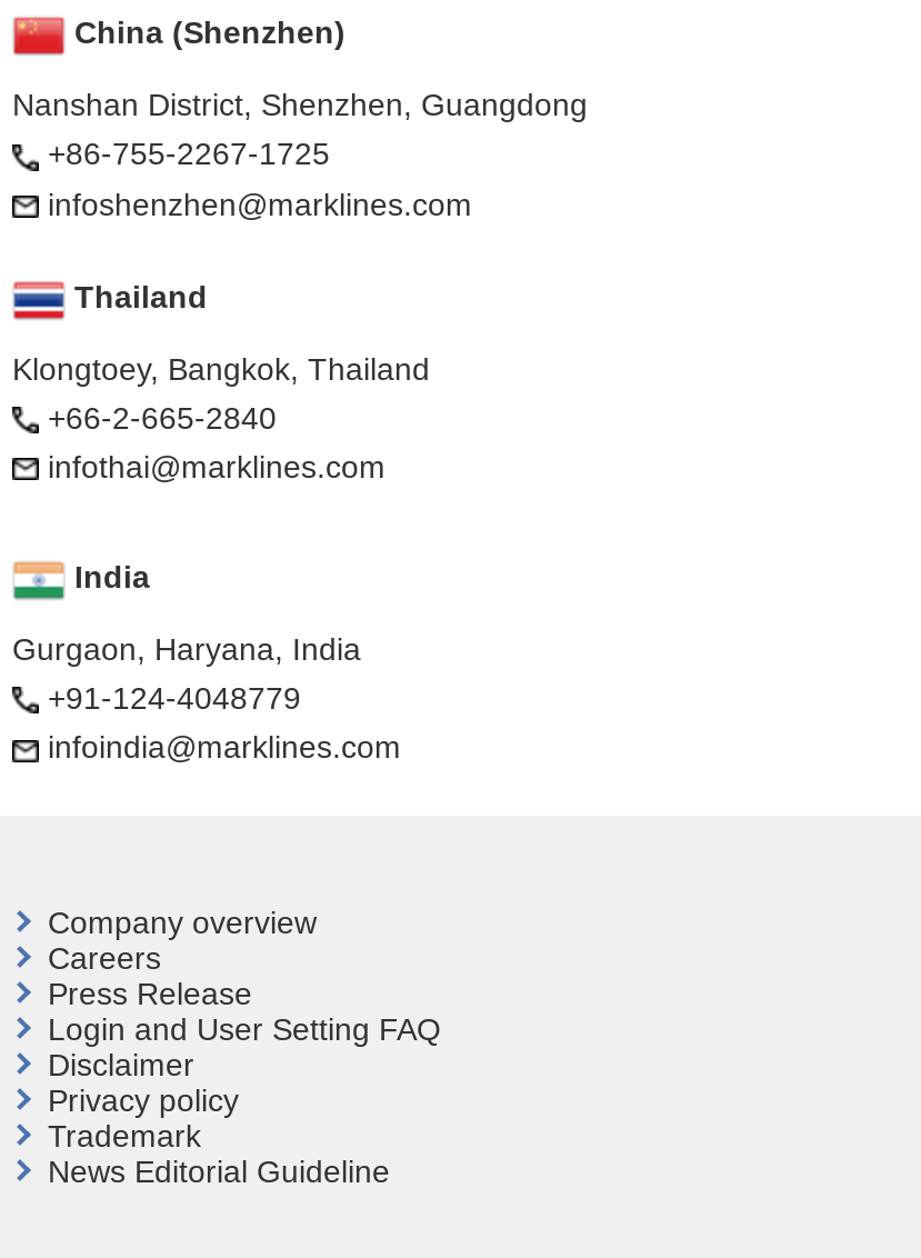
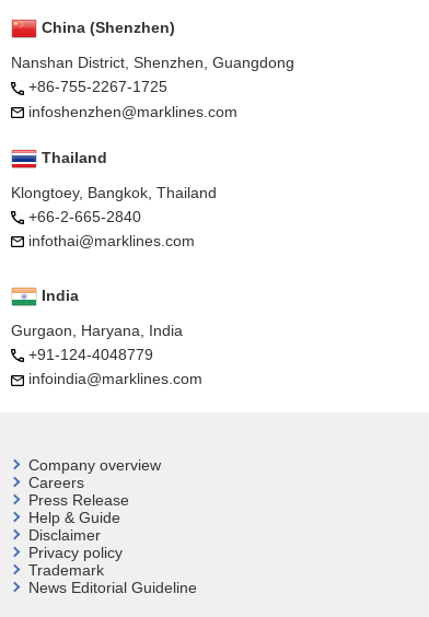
- Login and User Setting FAQ
+ Help & Guide
